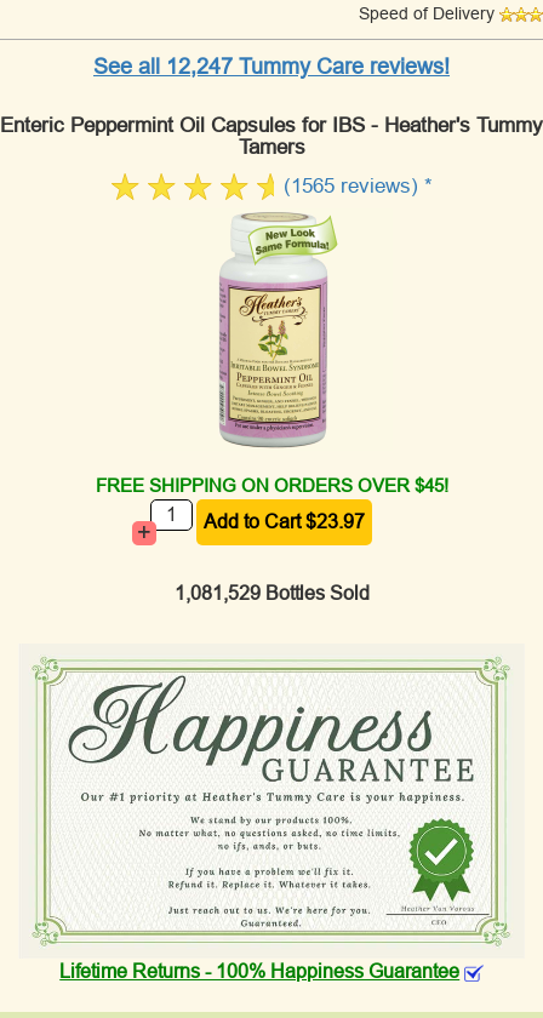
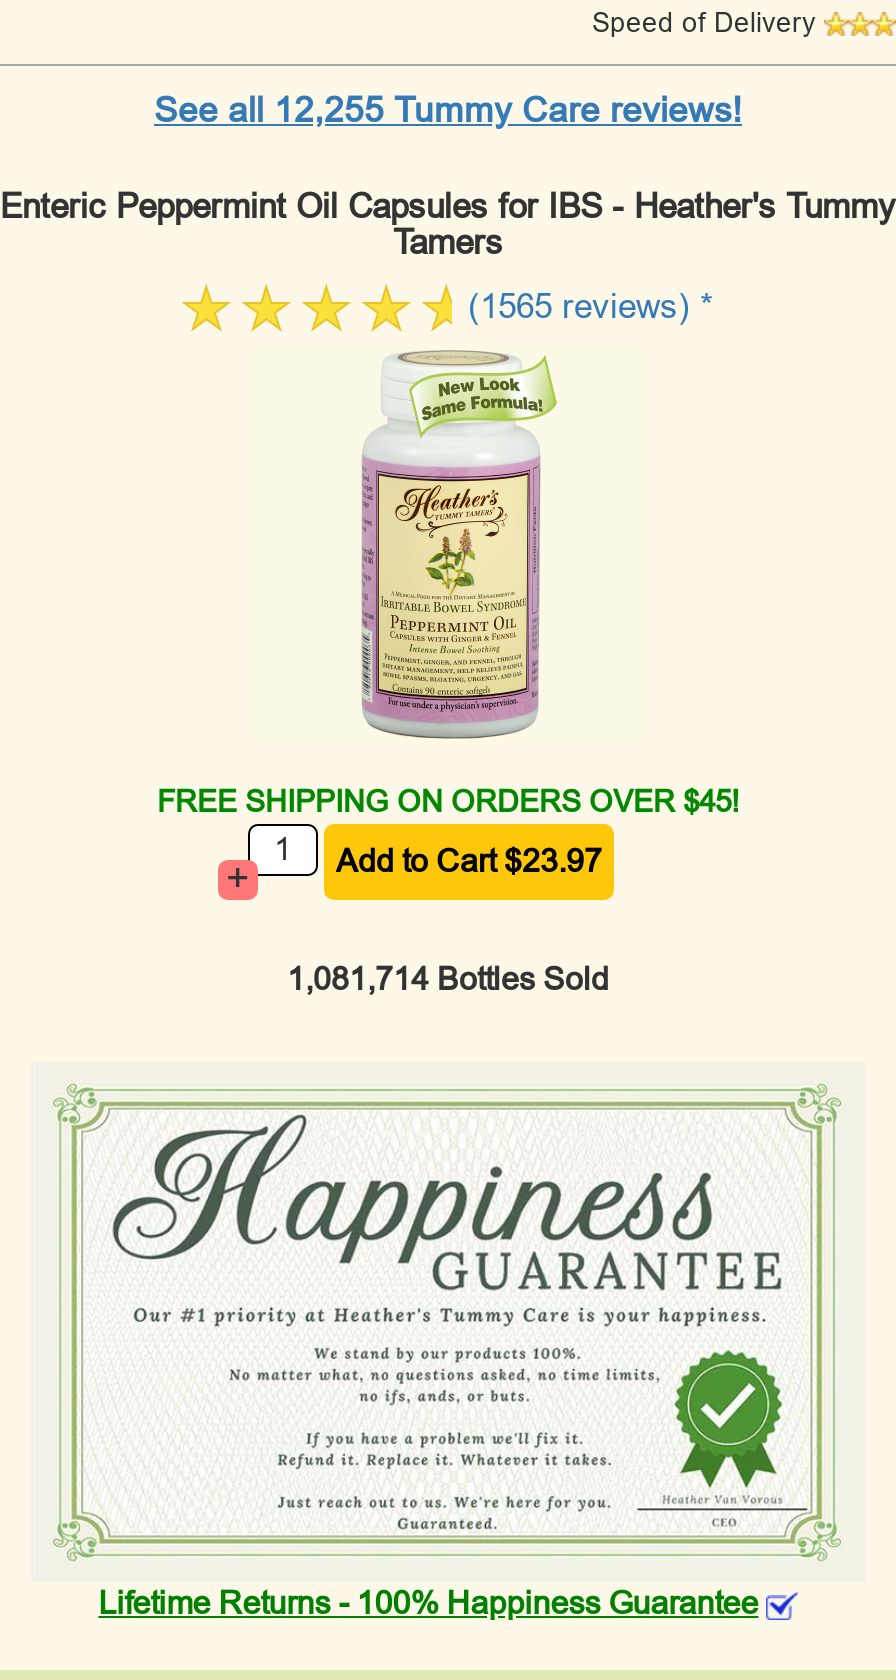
- See all 12,247 Tummy Care reviews!
+ See all 12,255 Tummy Care reviews!

- 1,081,529 Bottles Sold
+ 1,081,714 Bottles Sold
